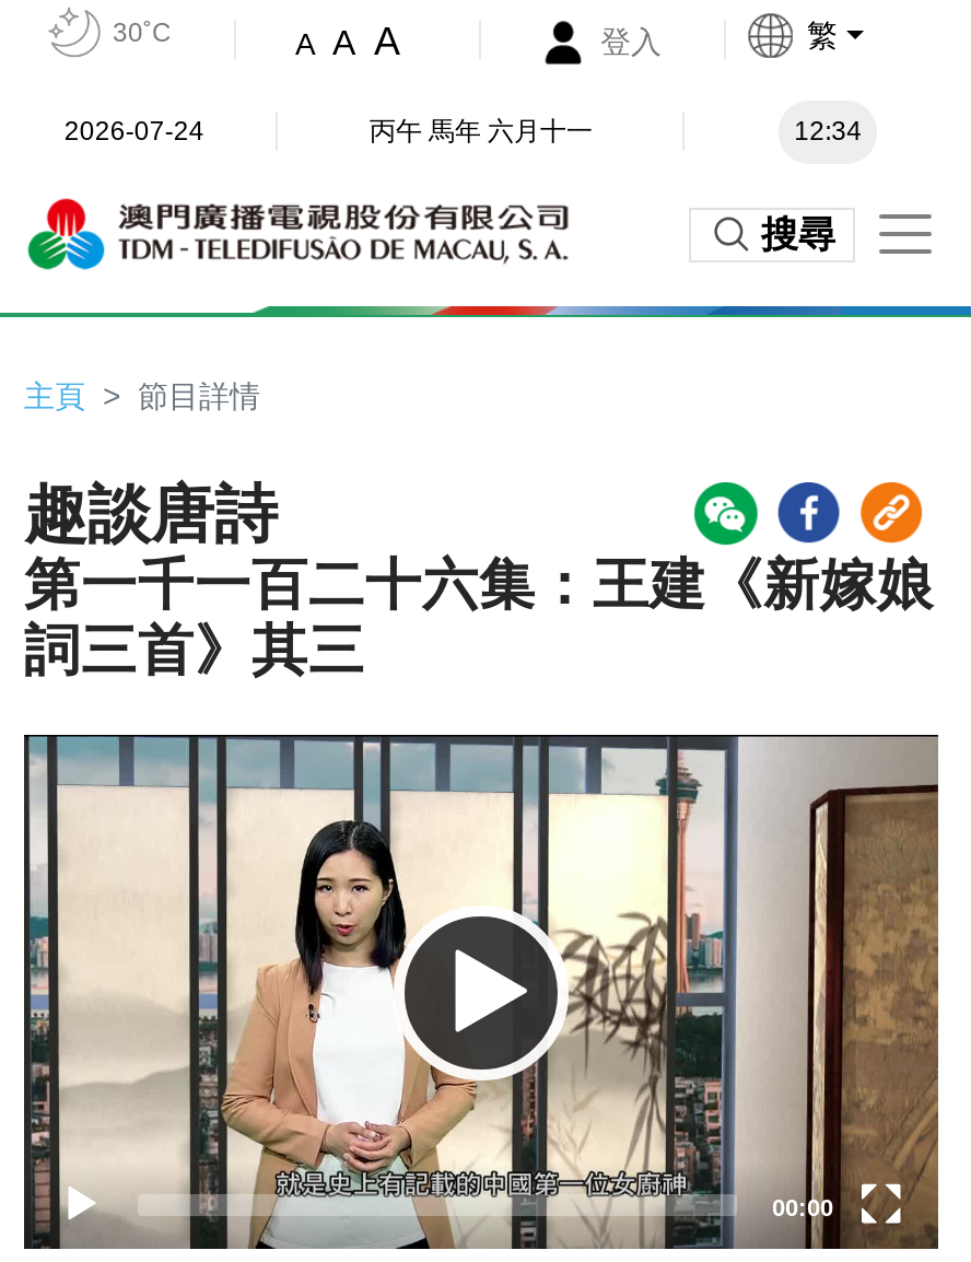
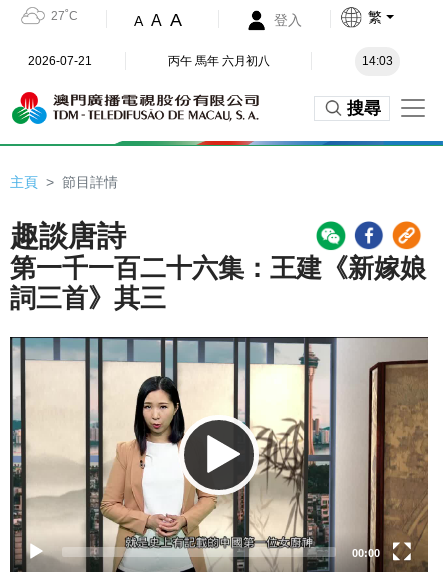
- 30˚C
+ 27˚C

- 2026-07-24
+ 2026-07-21

- 丙午 馬年 六月十一
+ 丙午 馬年 六月初八

- 12:34
+ 14:03
